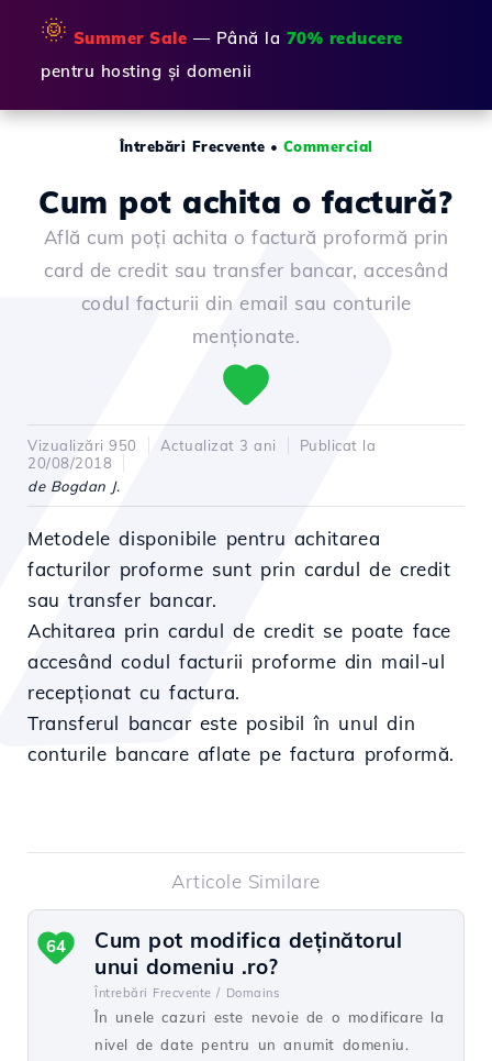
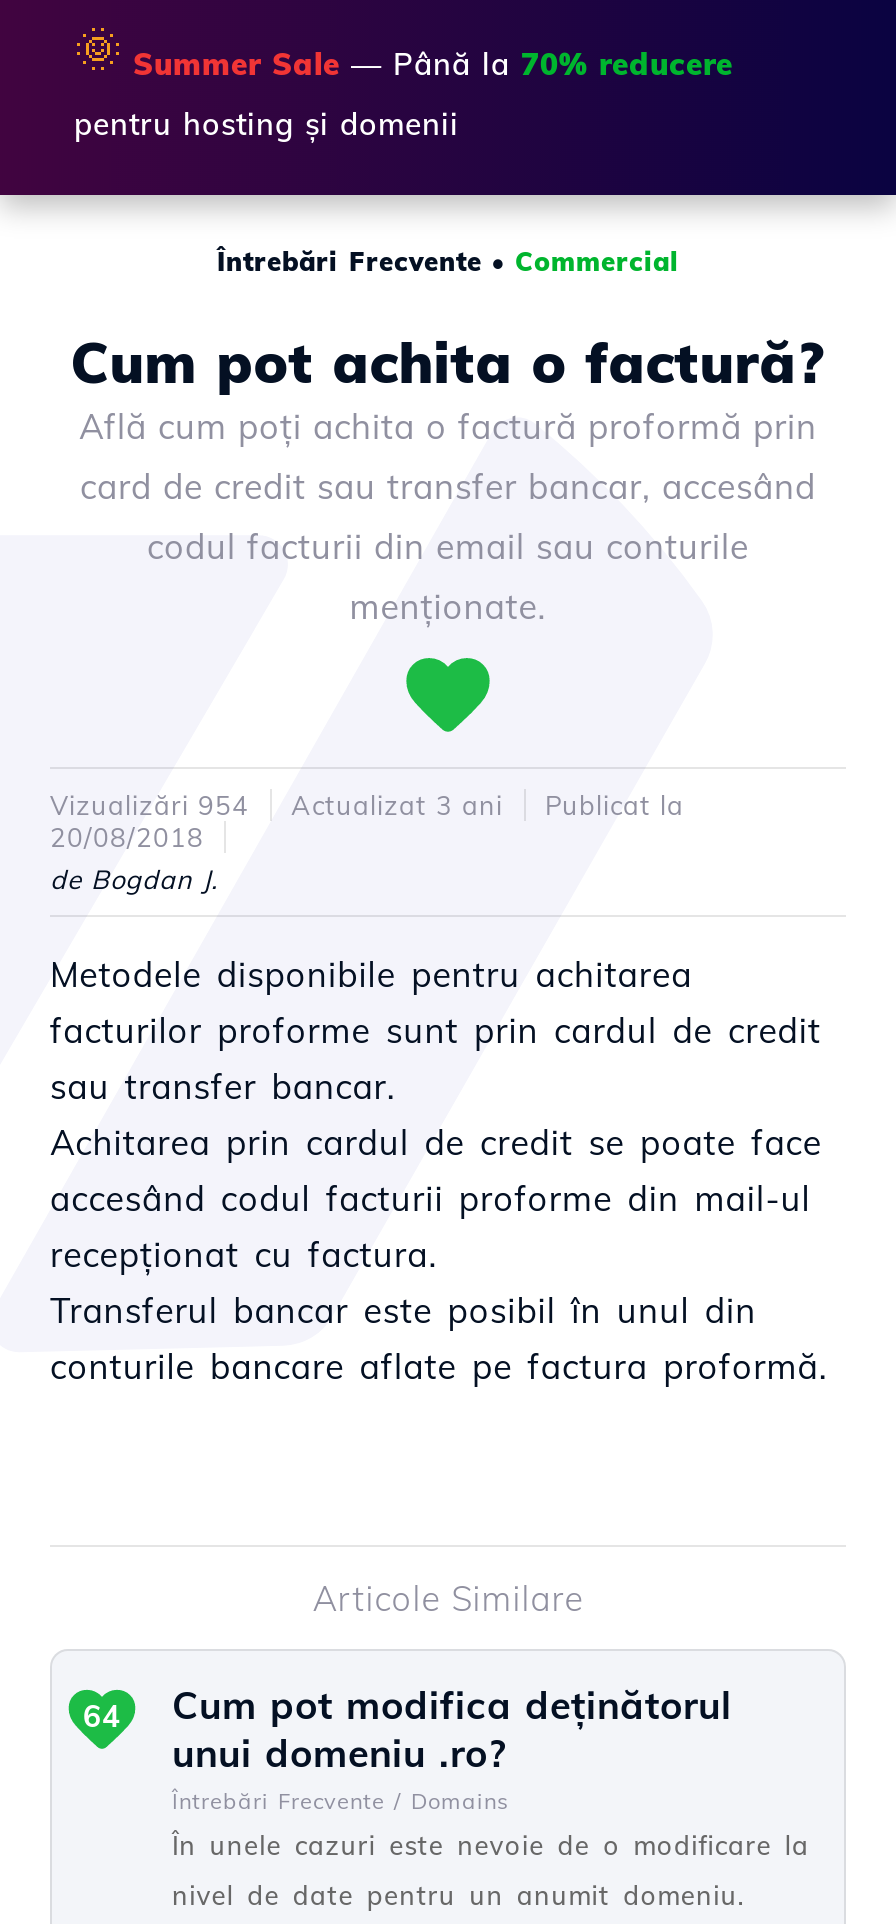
- Vizualizări 950 Actualizat 3 ani Publicat la
+ Vizualizări 954 Actualizat 3 ani Publicat la
